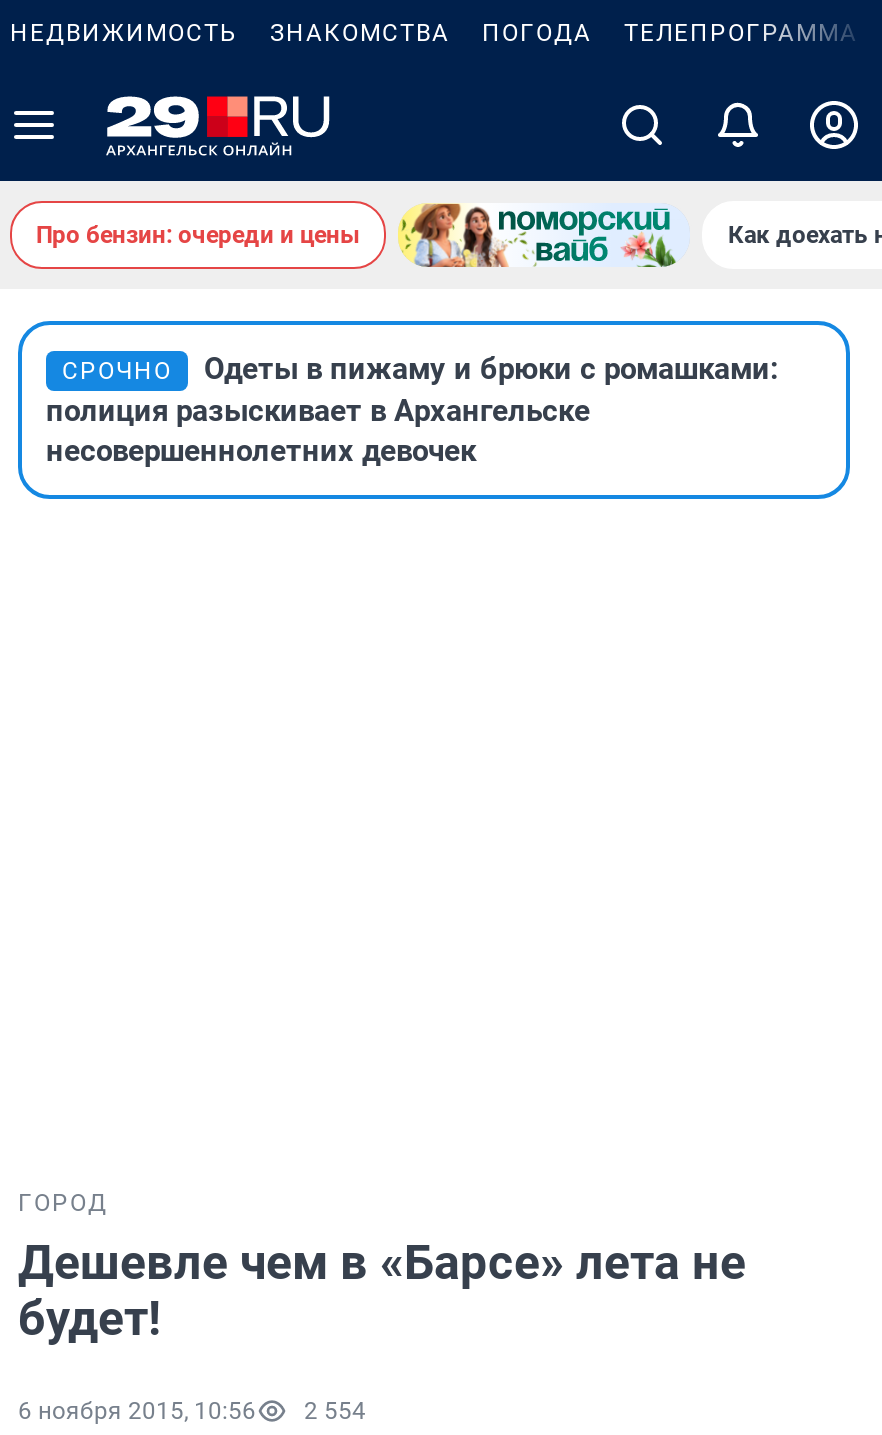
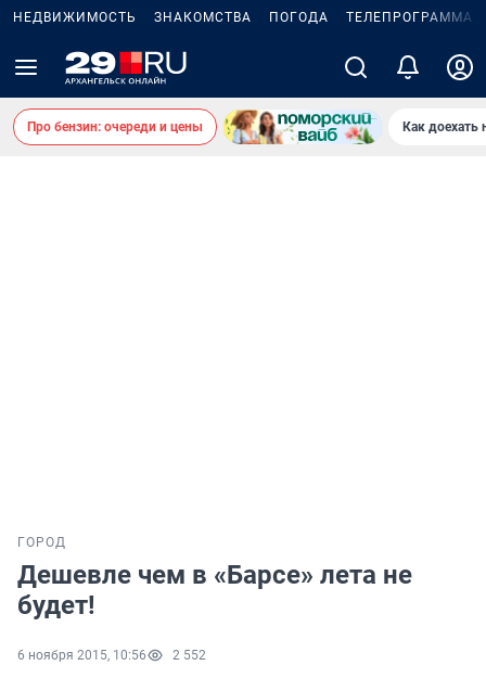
- [image]
- СРОЧНО
- Одеты в пижаму и брюки с ромашками:
- полиция разыскивает в Архангельске
- несовершеннолетних девочек

- 6 ноября 2015, 10:56 2 554
+ 6 ноября 2015, 10:56 2 552
